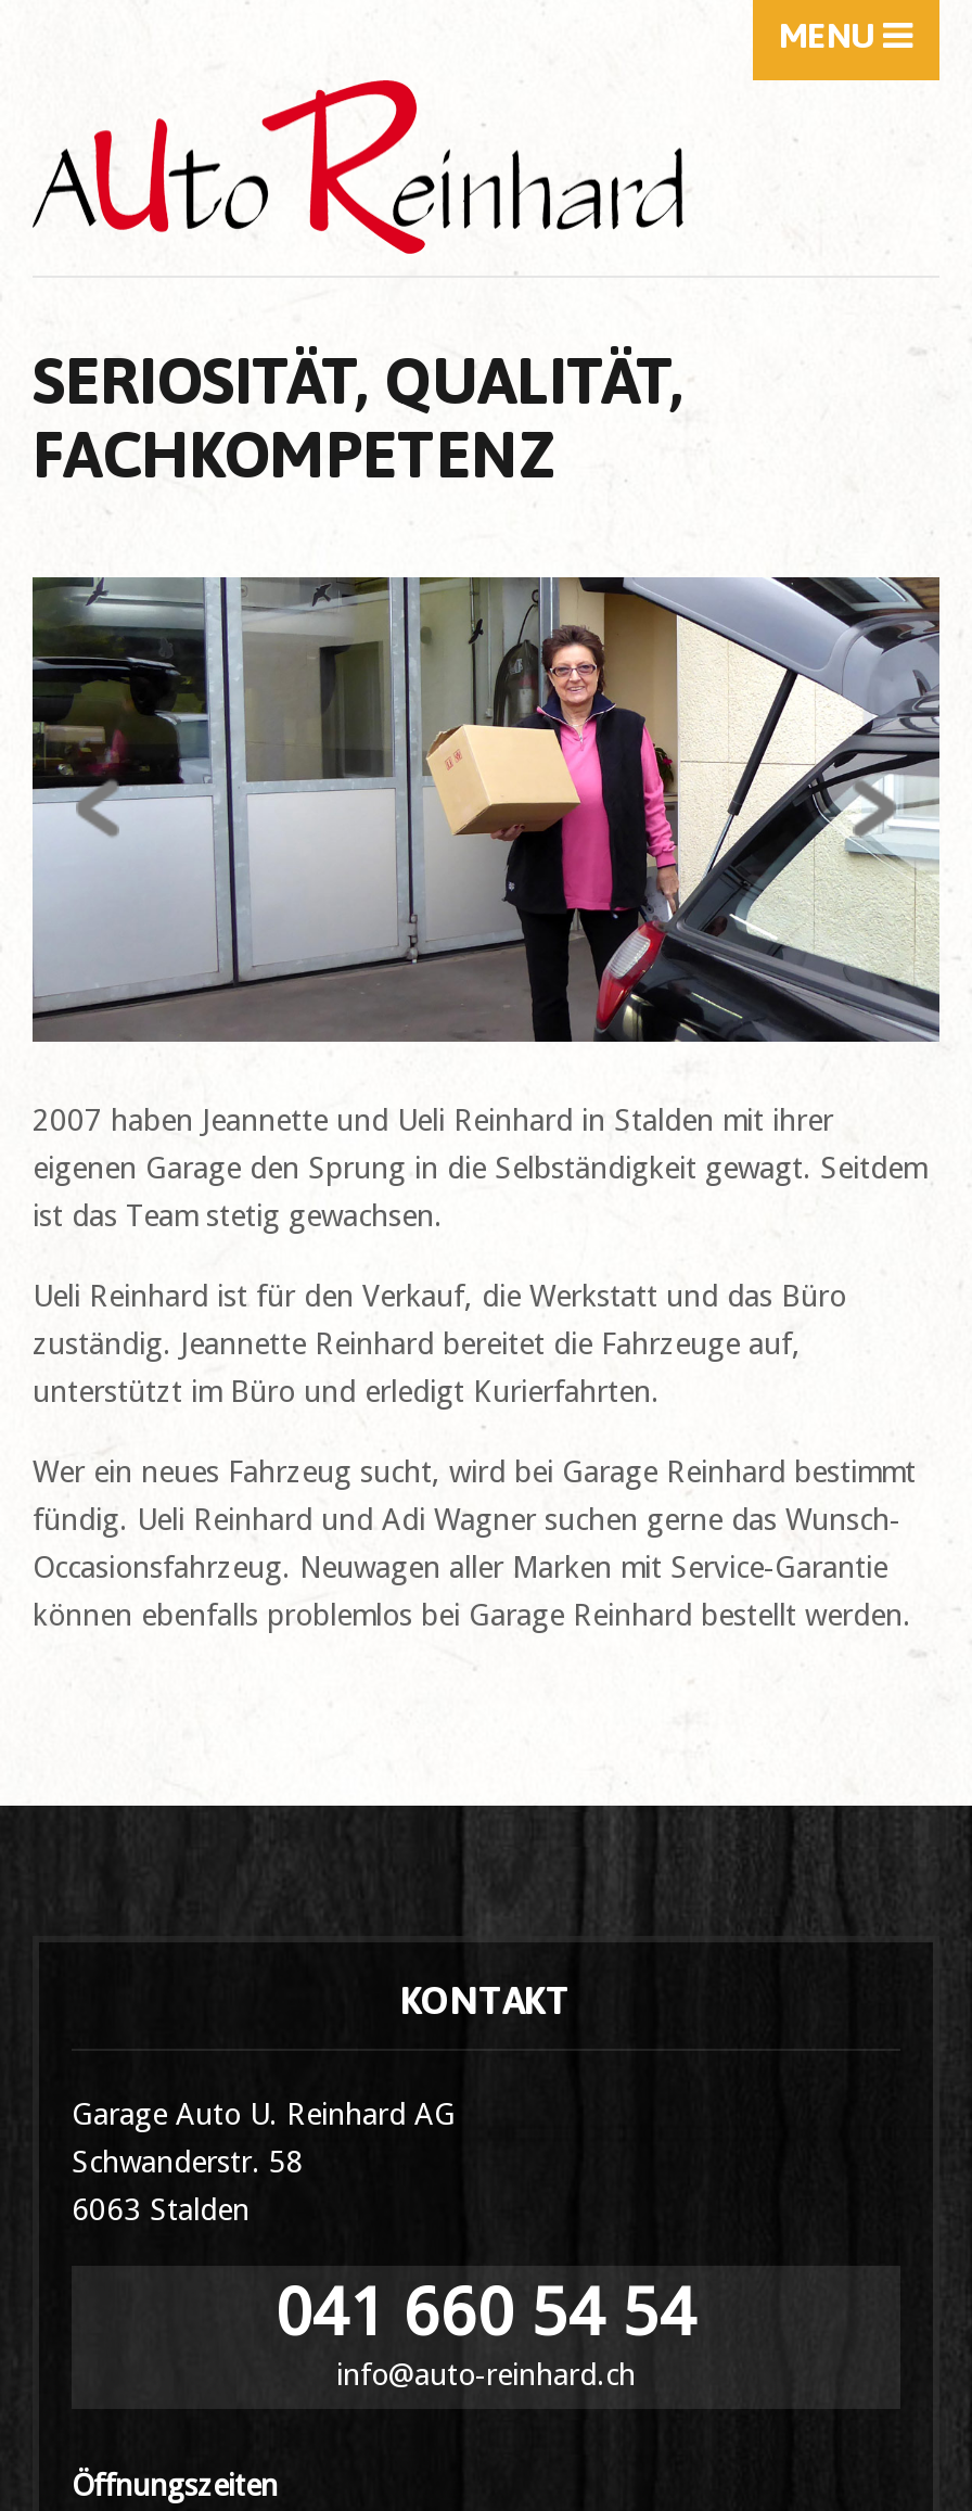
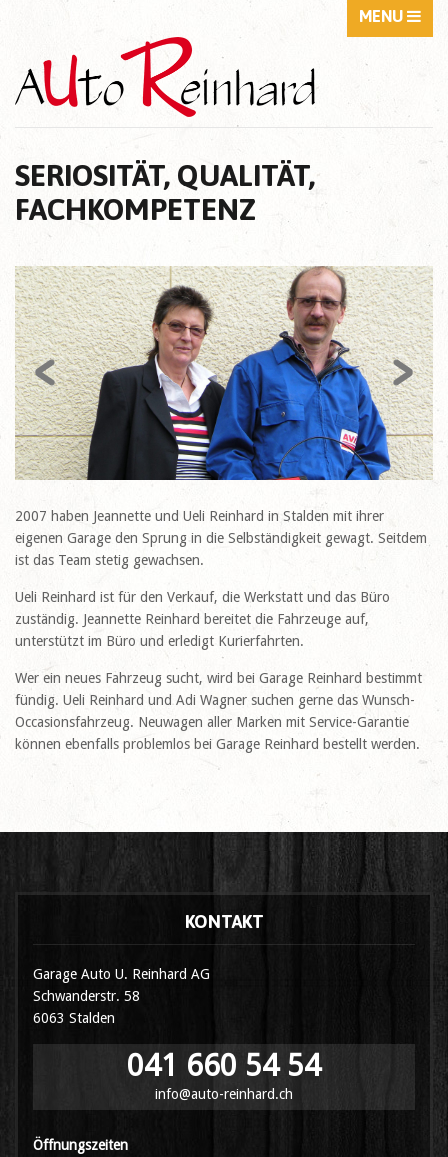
- [image]
+ [image]
